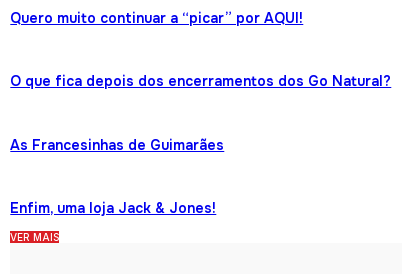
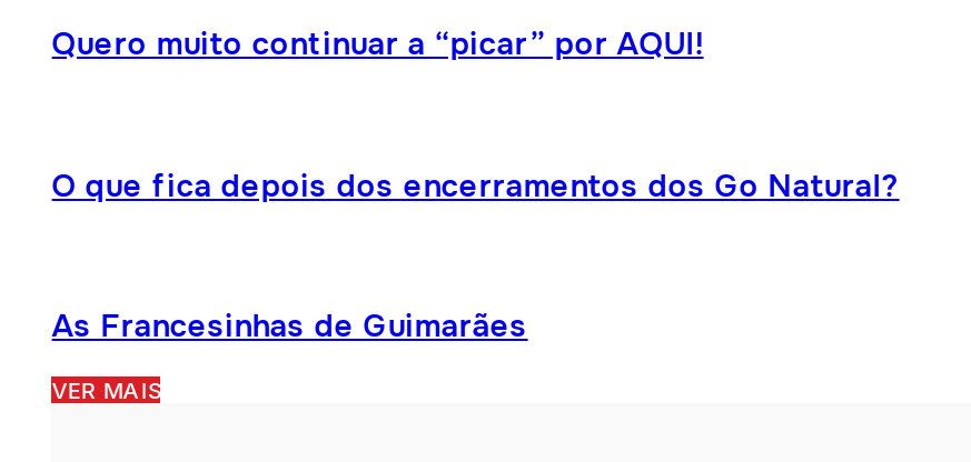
- Enfim, uma loja Jack & Jones!
